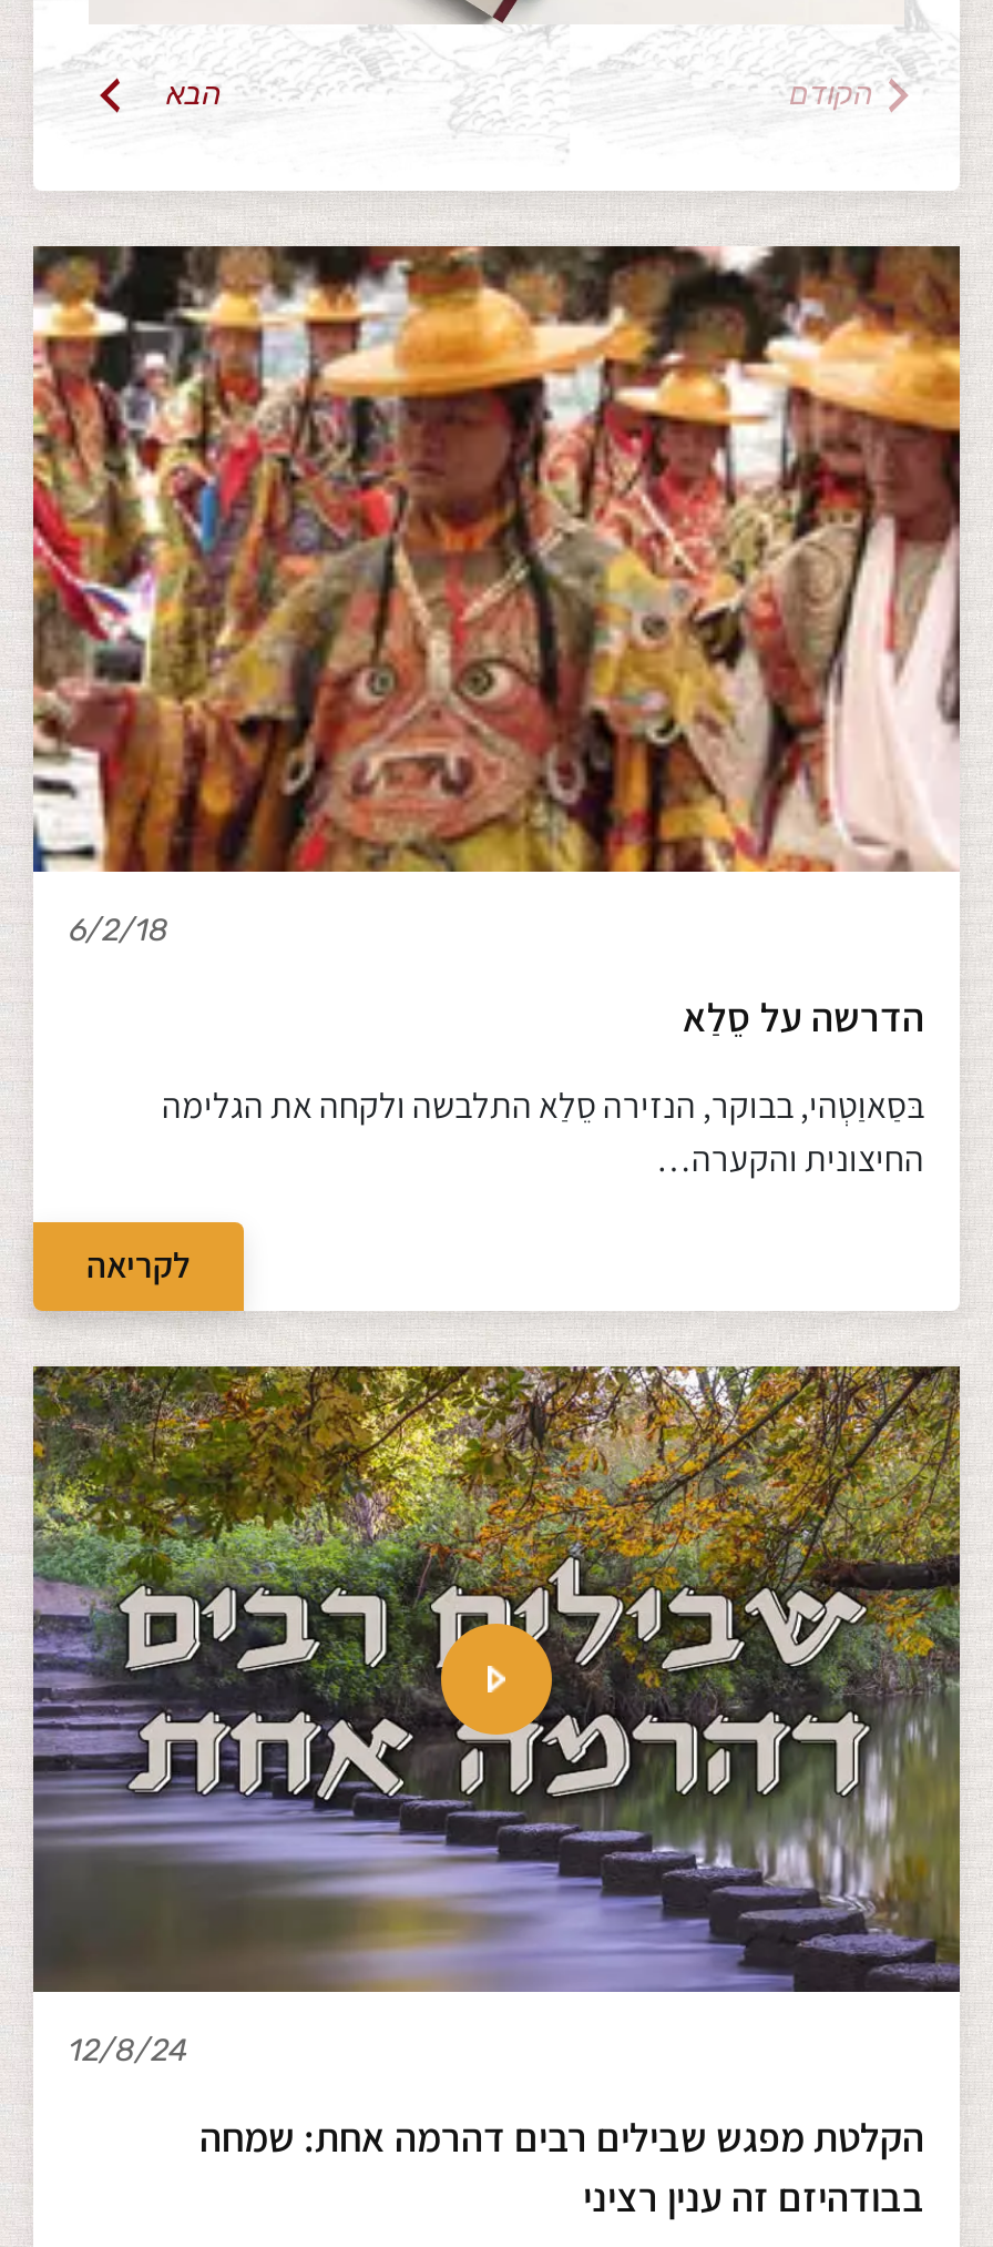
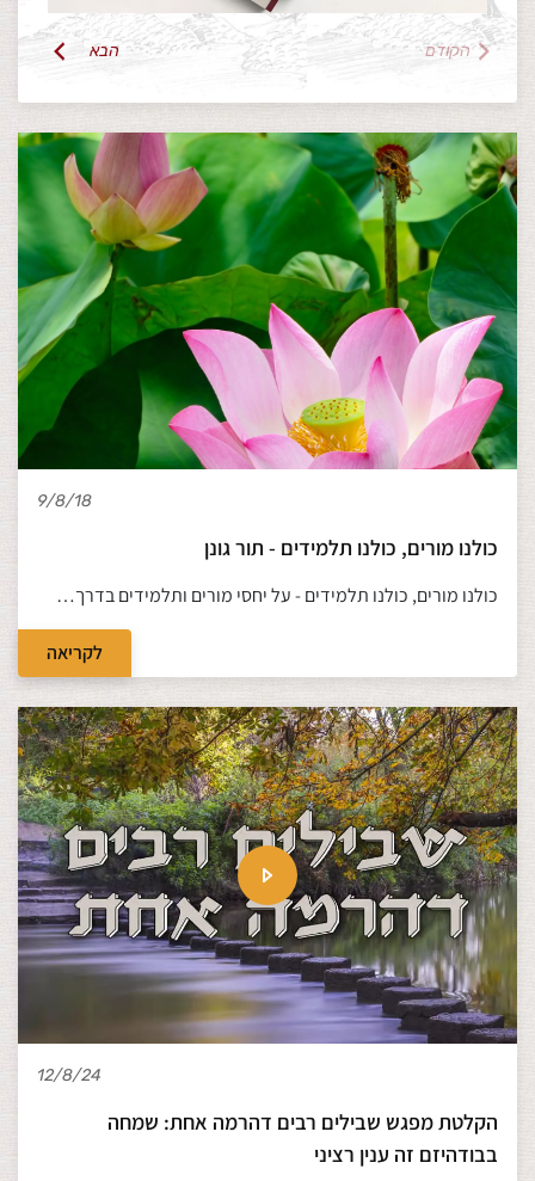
- [image]
- 6/2/18
+ [image]
+ 9/8/18

- הדרשה על סֵלַא
+ כולנו מורים, כולנו תלמידים - תור גונן

- בּסַאוַטְהי, בבוקר, הנזירה סֵלַא התלבשה ולקחה את הגלימה
- החיצונית והקערה…
+ כולנו מורים, כולנו תלמידים - על יחסי מורים ותלמידים בדרך…
